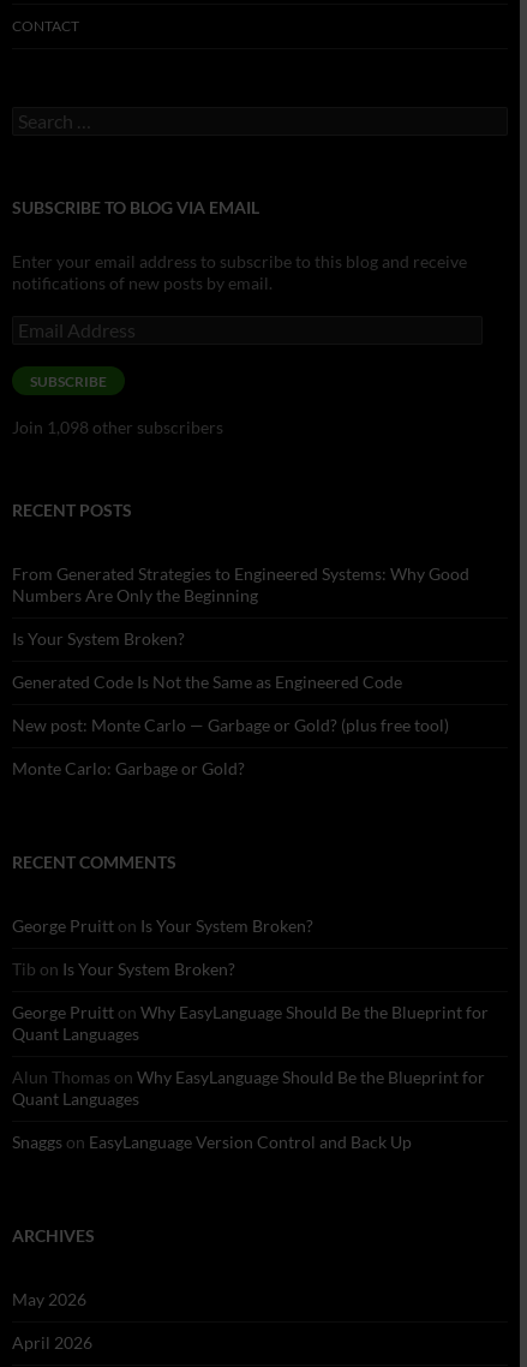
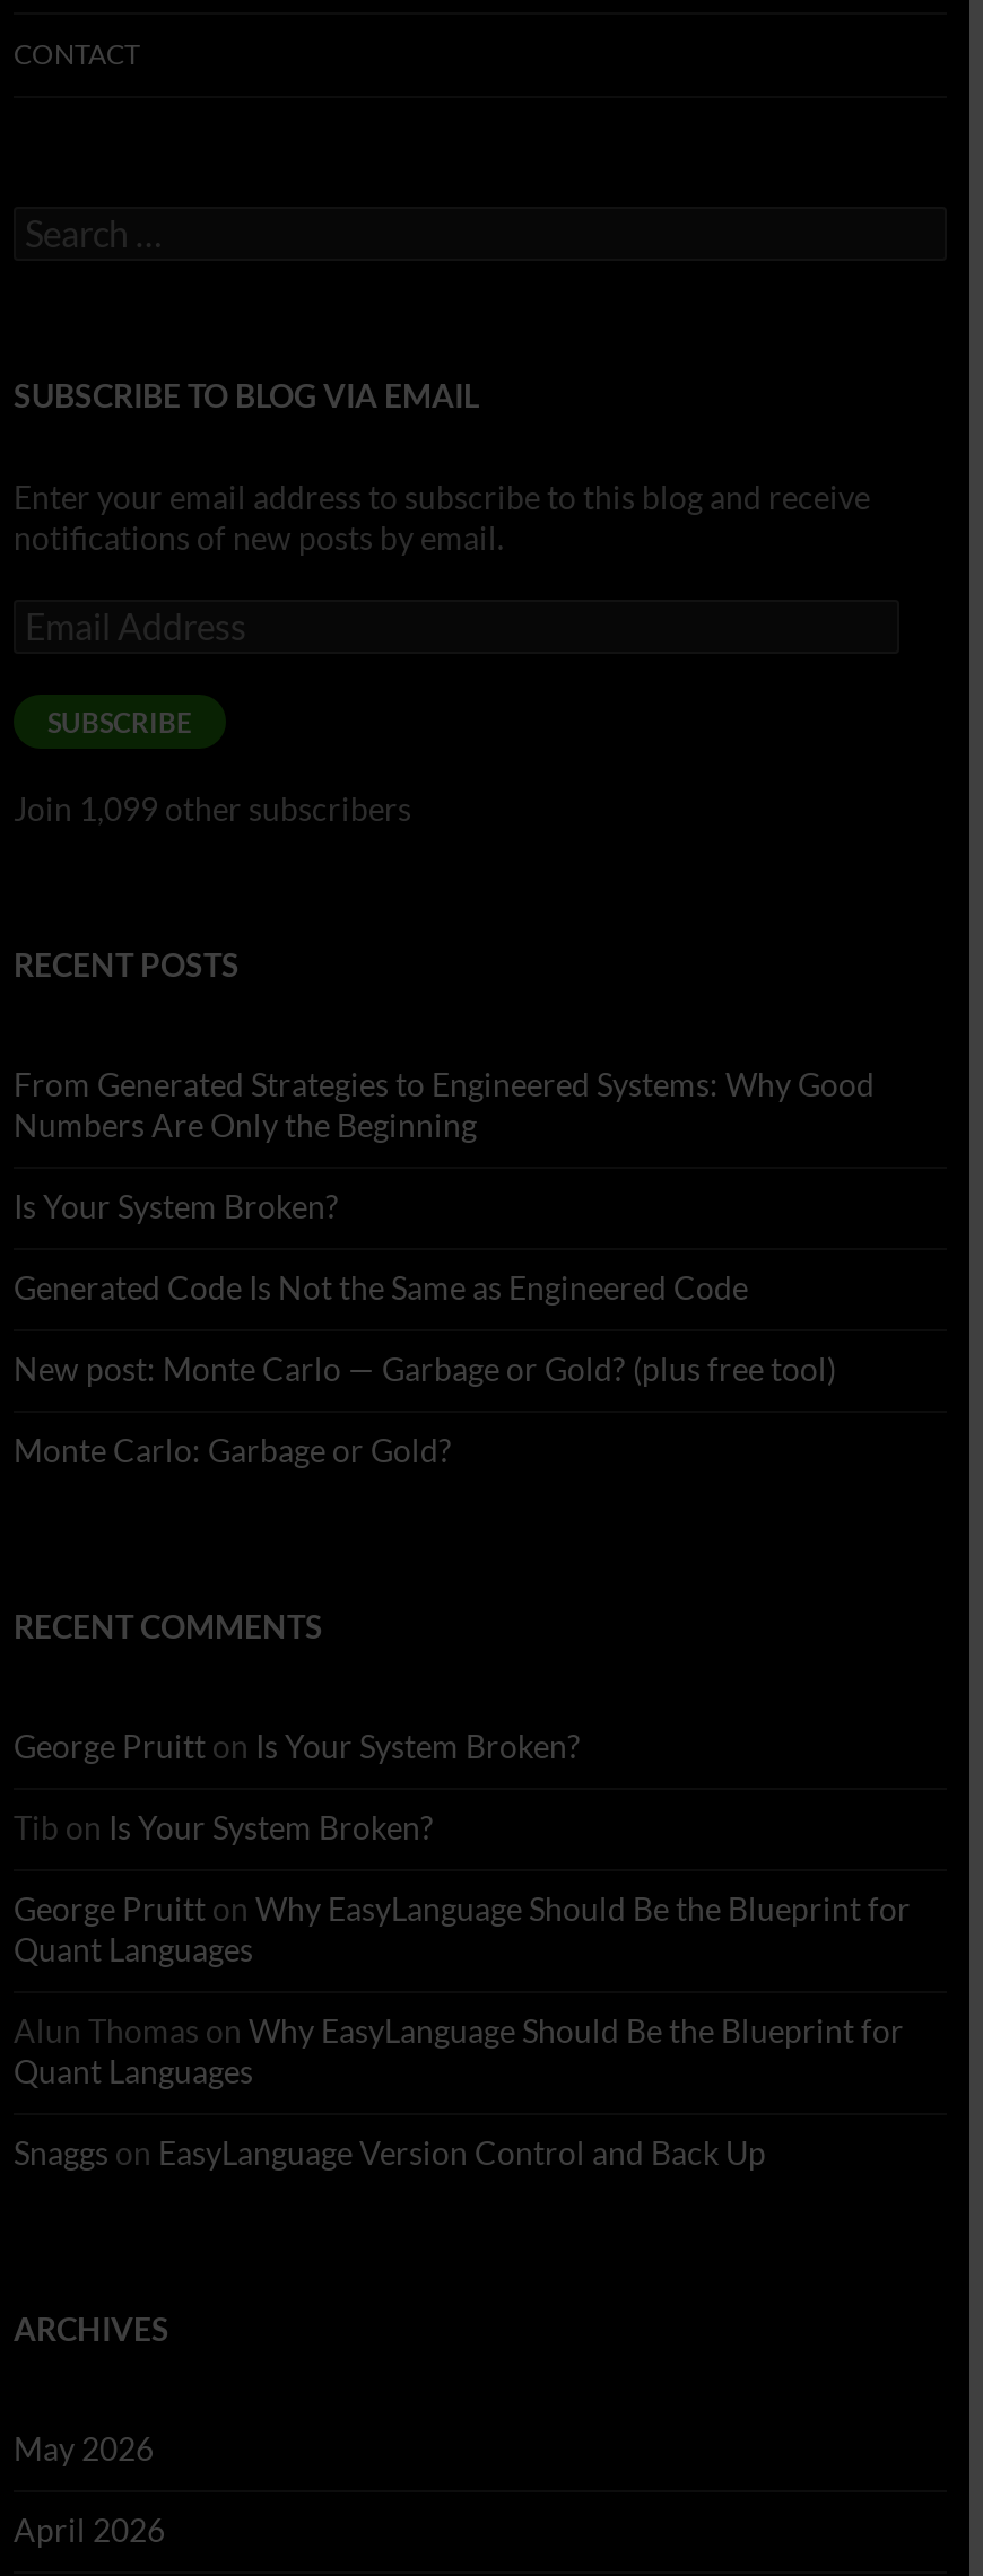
- Join 1,098 other subscribers
+ Join 1,099 other subscribers
